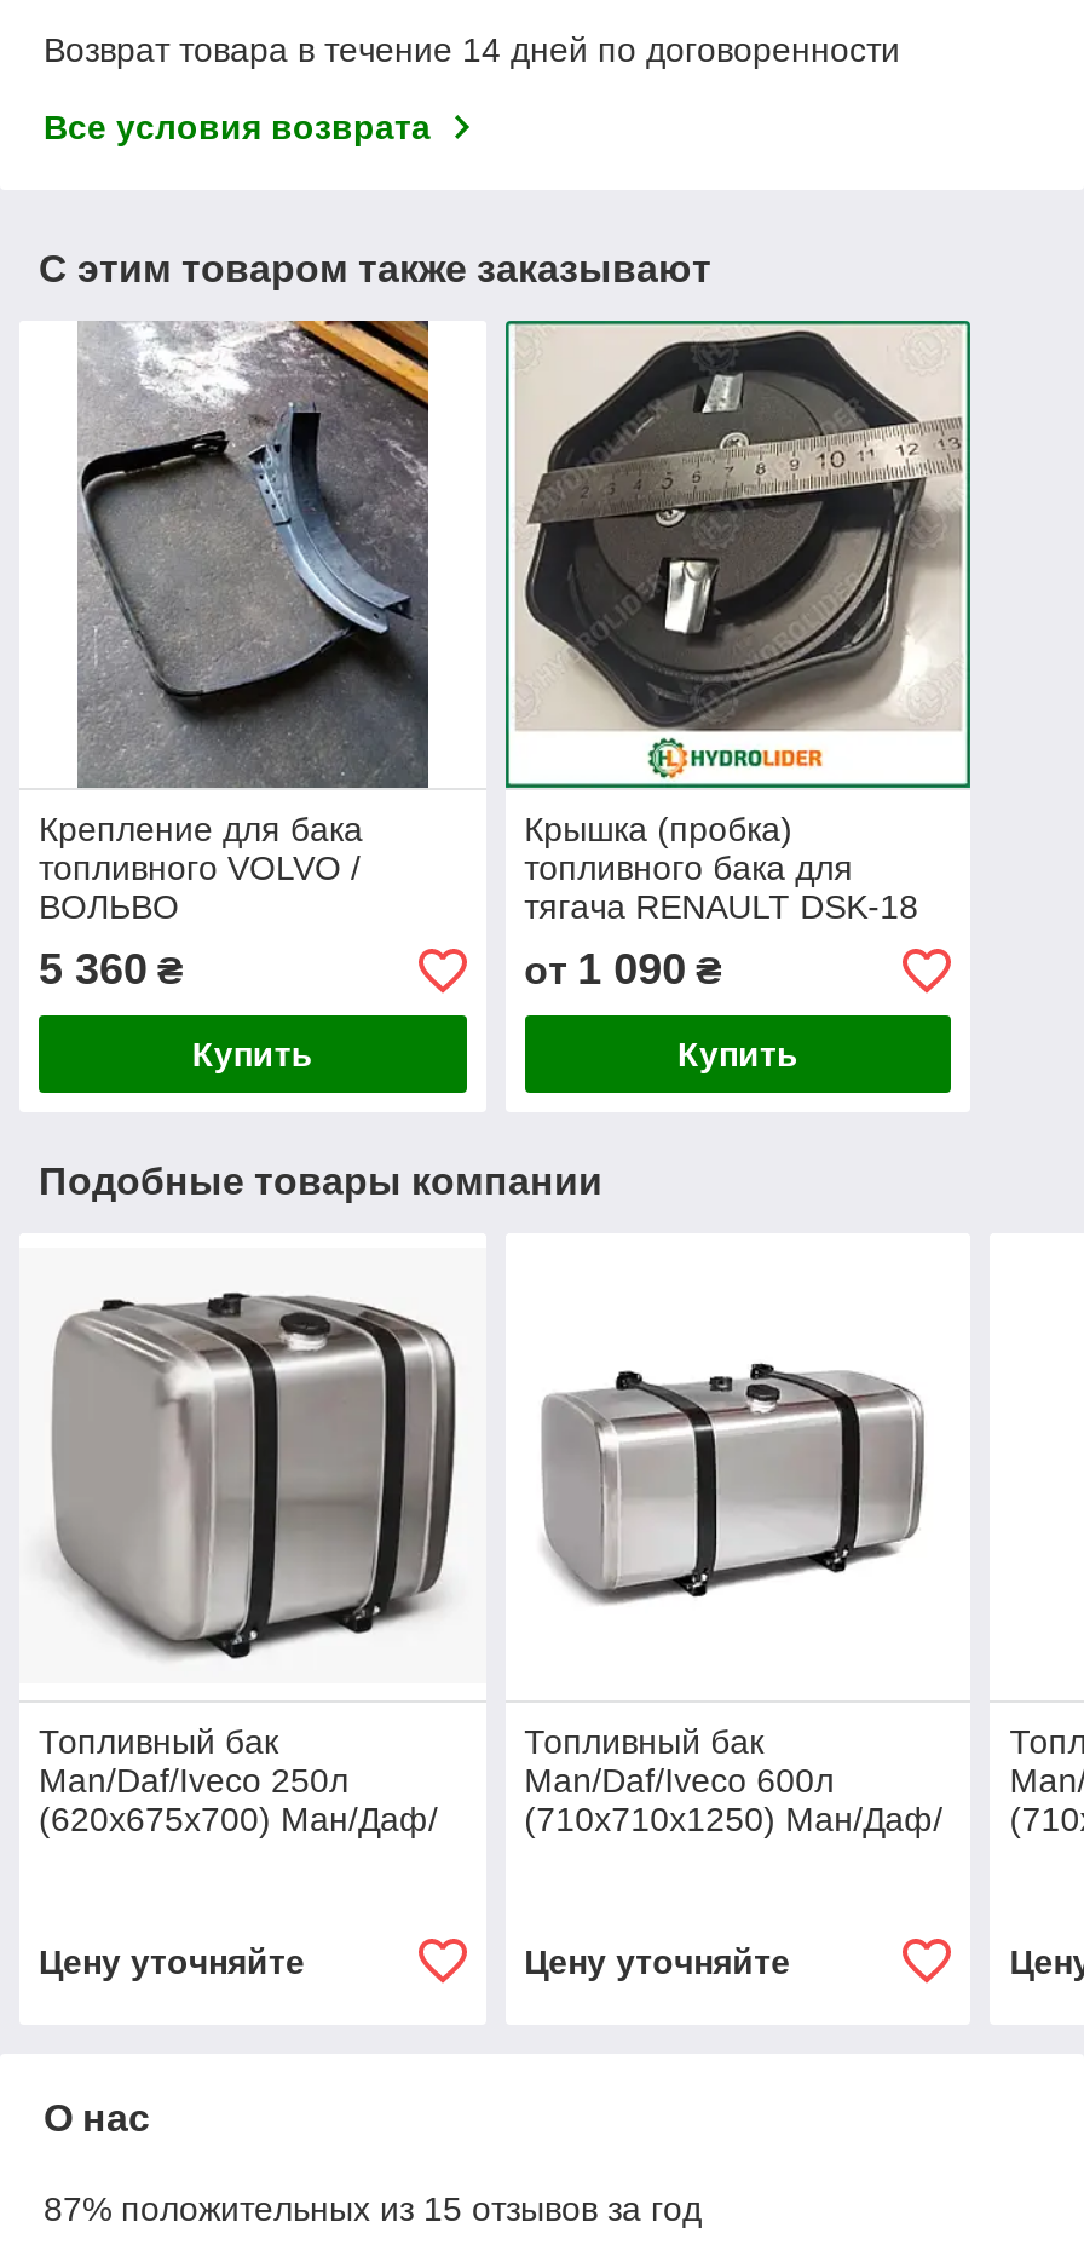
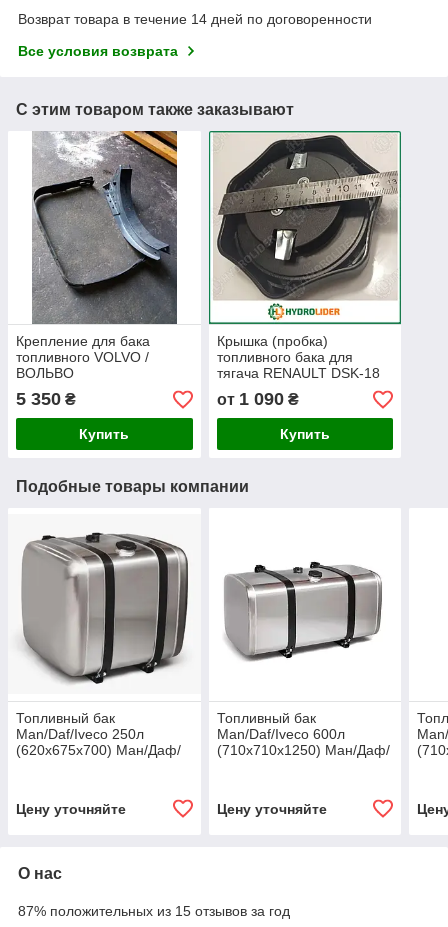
- 5 360 ₴
+ 5 350 ₴
